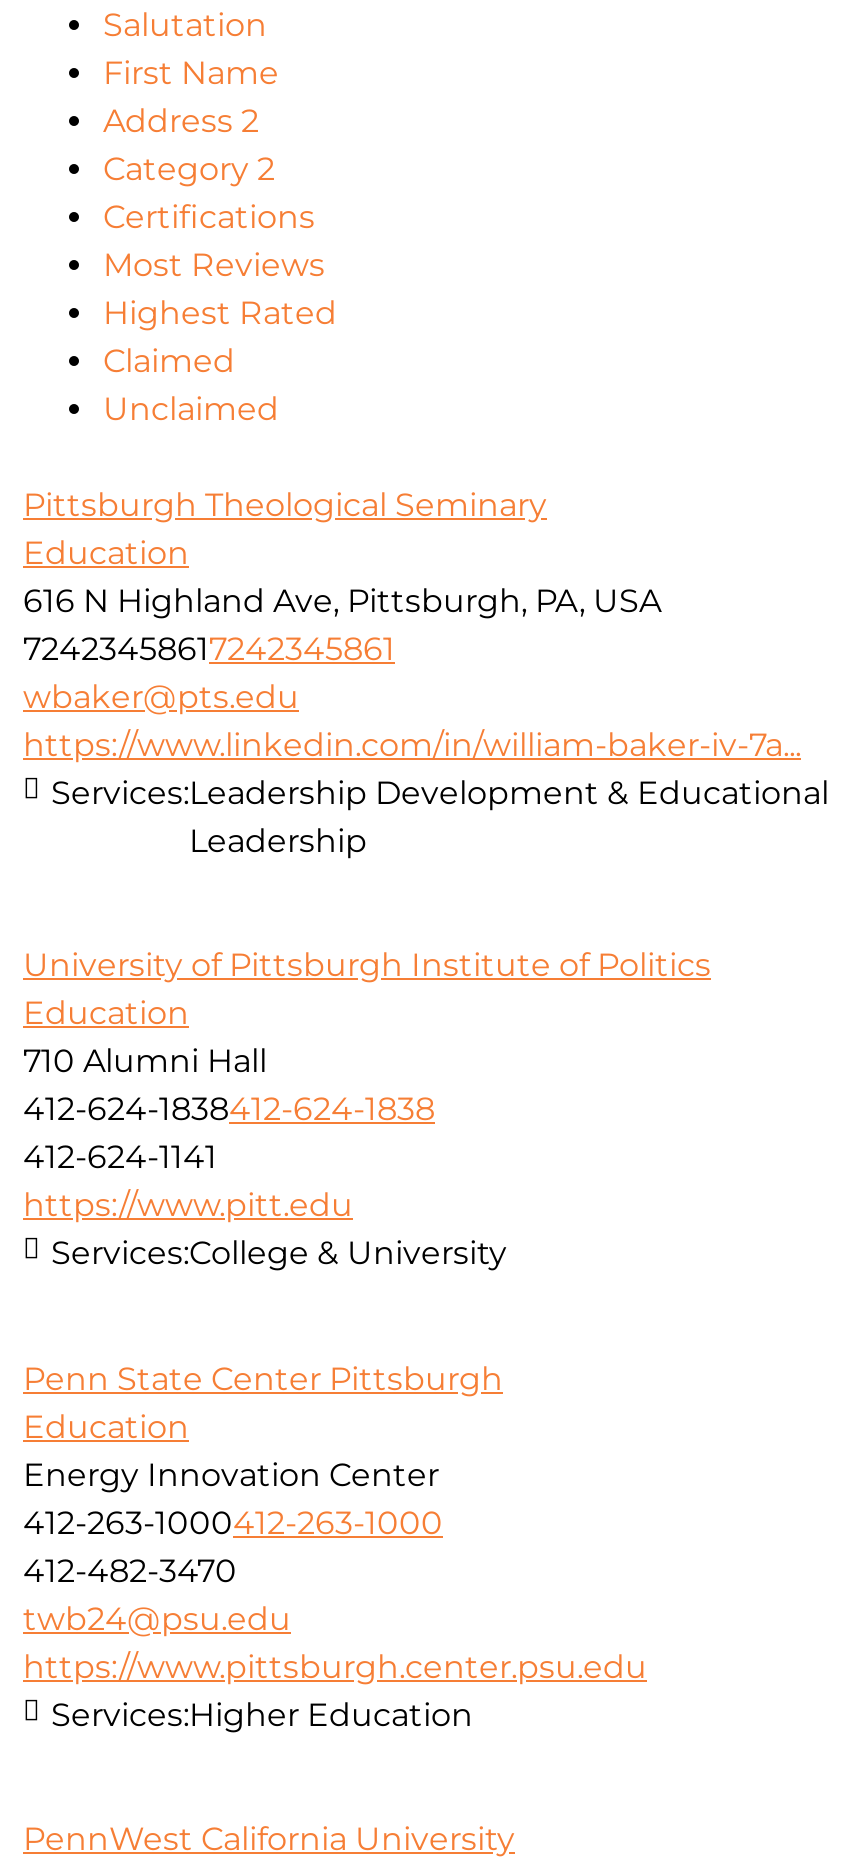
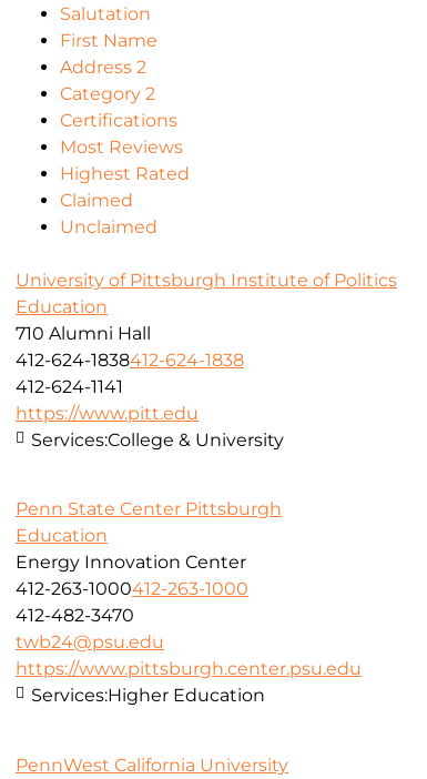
- Pittsburgh Theological Seminary
- Education
- 616 N Highland Ave, Pittsburgh, PA, USA
- 72423458617242345861
- wbaker@pts.edu
- https://www.linkedin.com/in/william-baker-iv-7a...
- Services:Leadership Development & Educational
- Leadership
